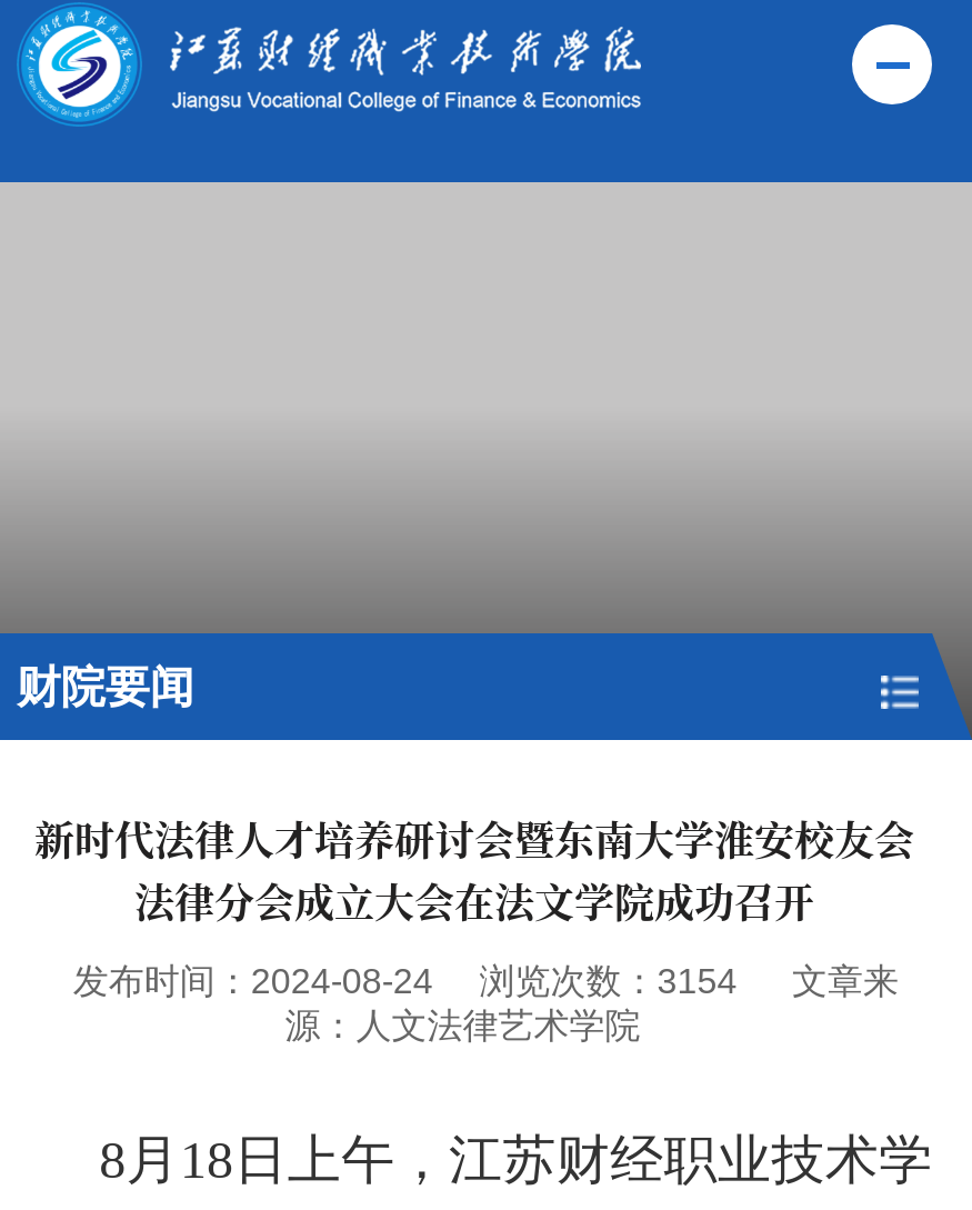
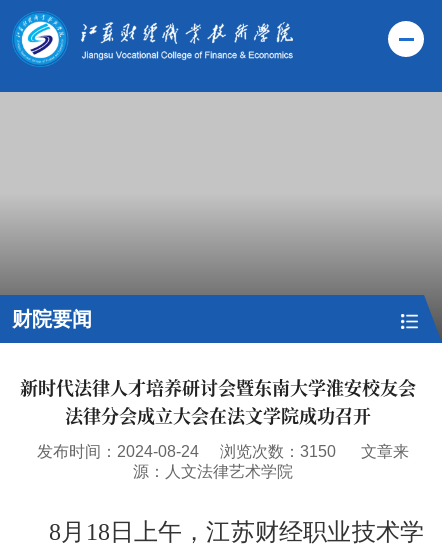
- 发布时间：2024-08-24 浏览次数：3154 文章来
+ 发布时间：2024-08-24 浏览次数：3150 文章来
